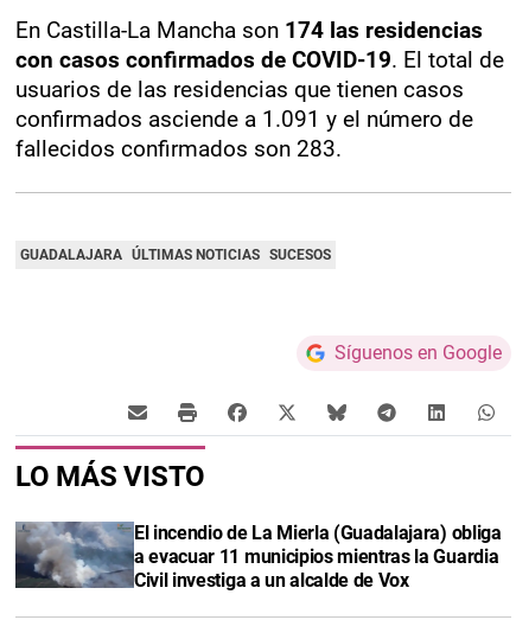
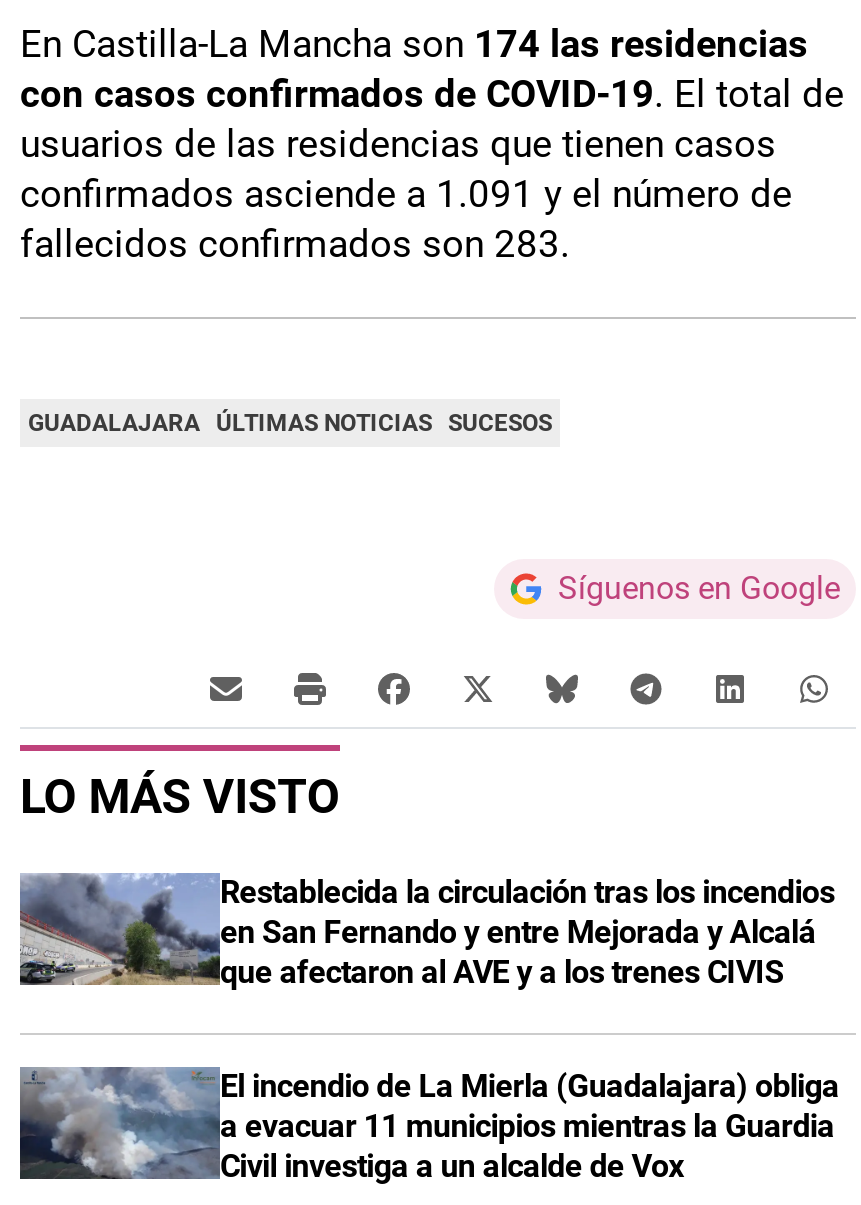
+ [image]
+ Restablecida la circulación tras los incendios
+ en San Fernando y entre Mejorada y Alcalá
+ que afectaron al AVE y a los trenes CIVIS
